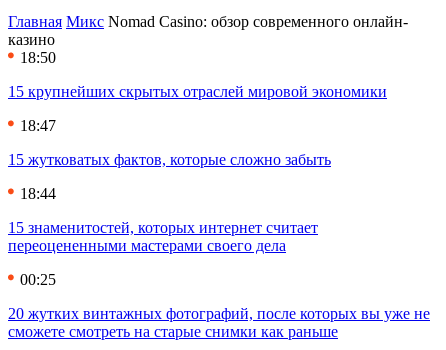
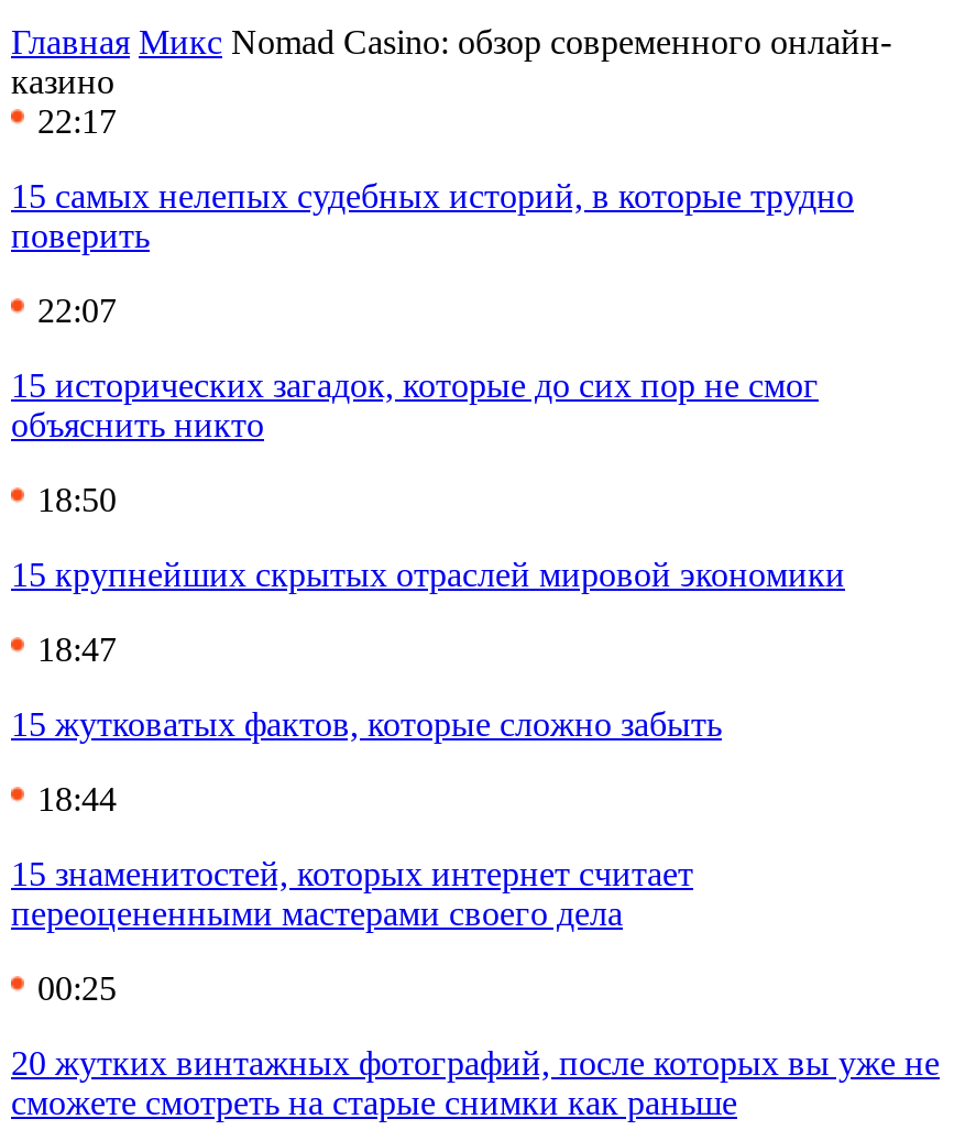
+ 22:17
+ 15 самых нелепых судебных историй, в которые трудно
+ поверить
+ 22:07
+ 15 исторических загадок, которые до сих пор не смог
+ объяснить никто
